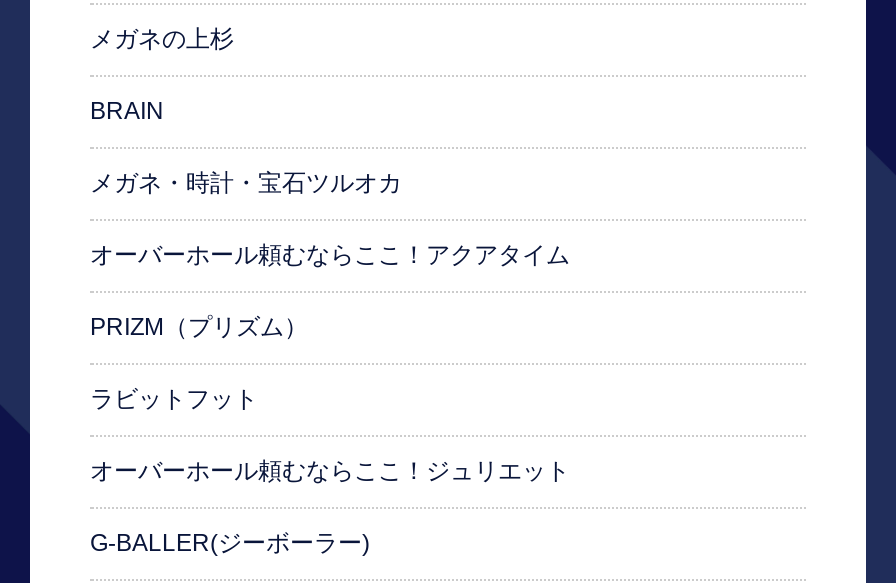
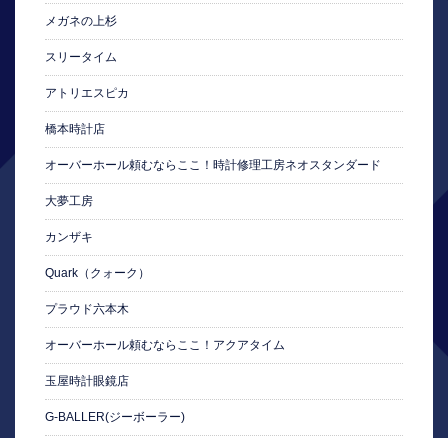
- BRAIN
- メガネ・時計・宝石ツルオカ
+ スリータイム
+ アトリエスピカ
+ 橋本時計店
+ オーバーホール頼むならここ！時計修理工房ネオスタンダード
+ 大夢工房
+ カンザキ
+ Quark（クォーク）
+ プラウド六本木

moved down: オーバーホール頼むならここ！アクアタイム

- PRIZM（プリズム）
- ラビットフット
- オーバーホール頼むならここ！ジュリエット
+ 玉屋時計眼鏡店
